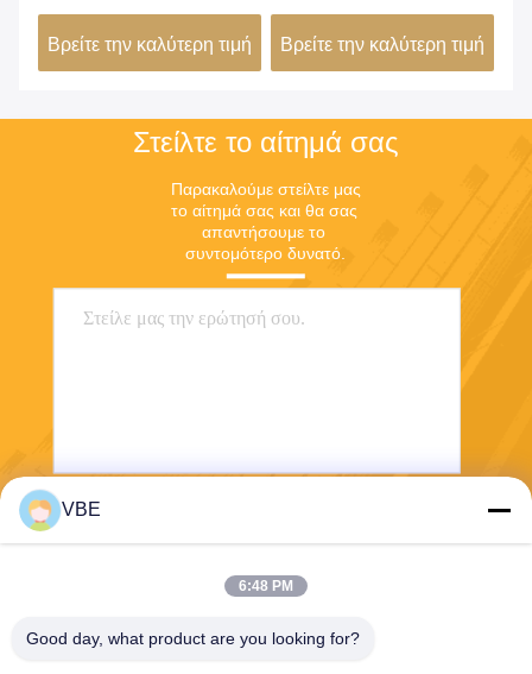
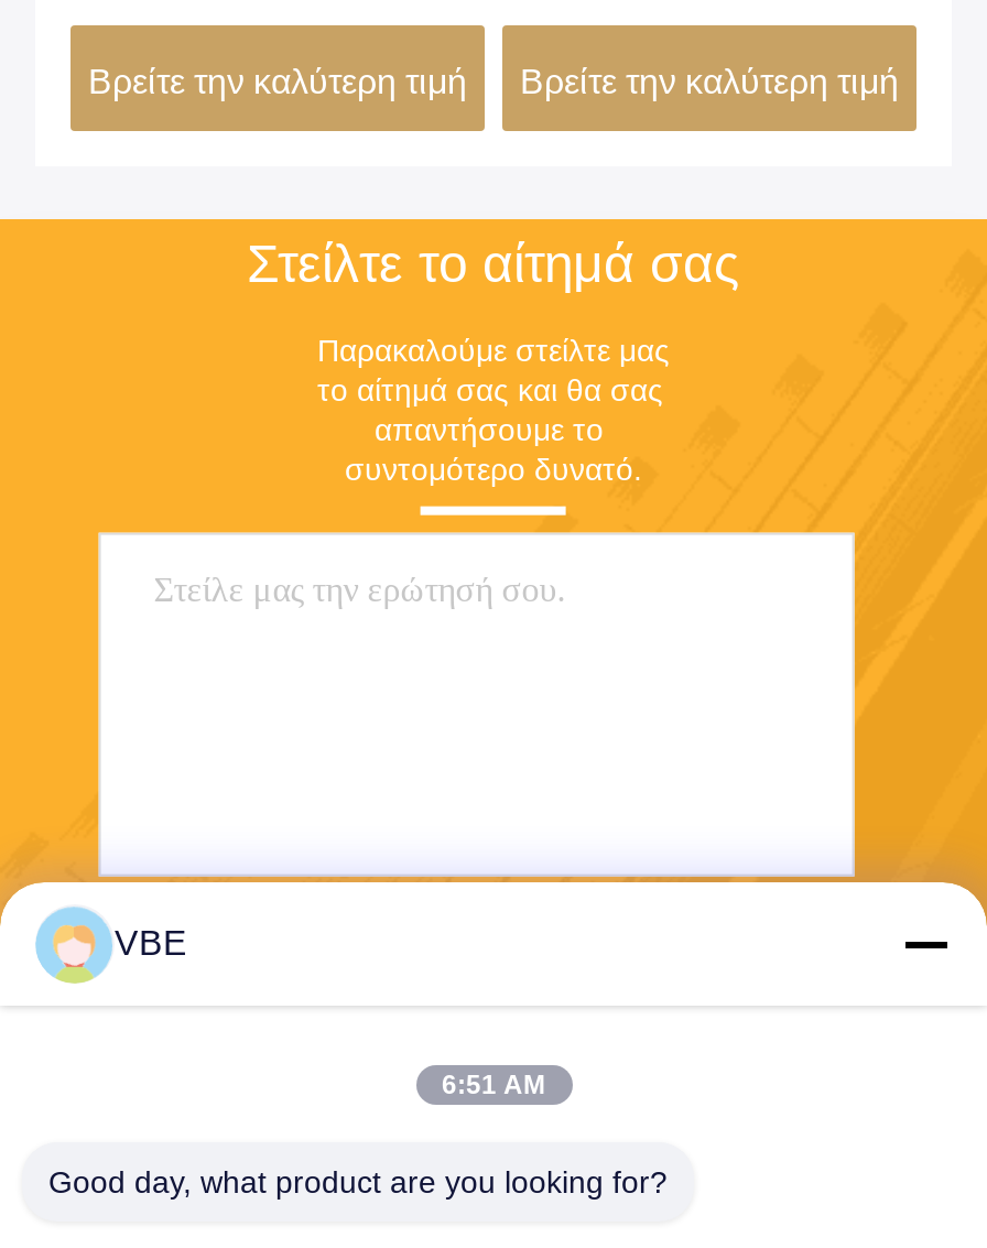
- 6:48 PM
+ 6:51 AM
